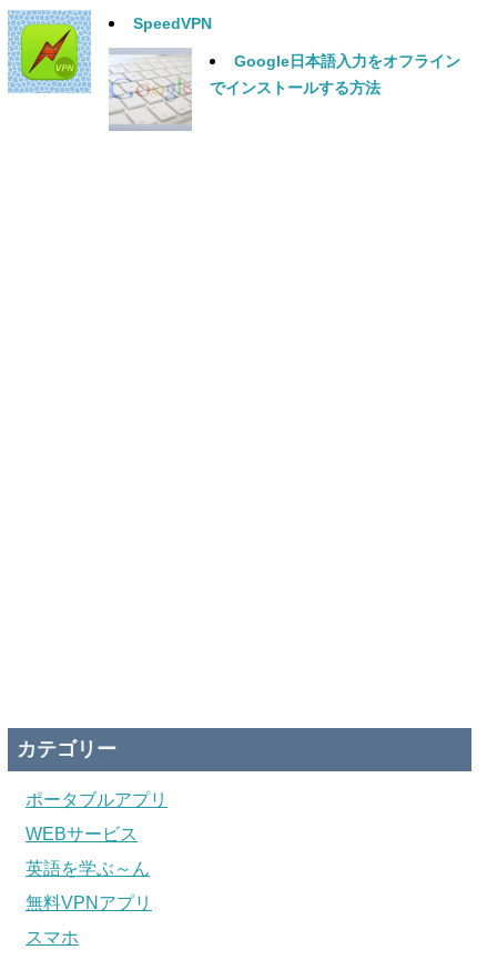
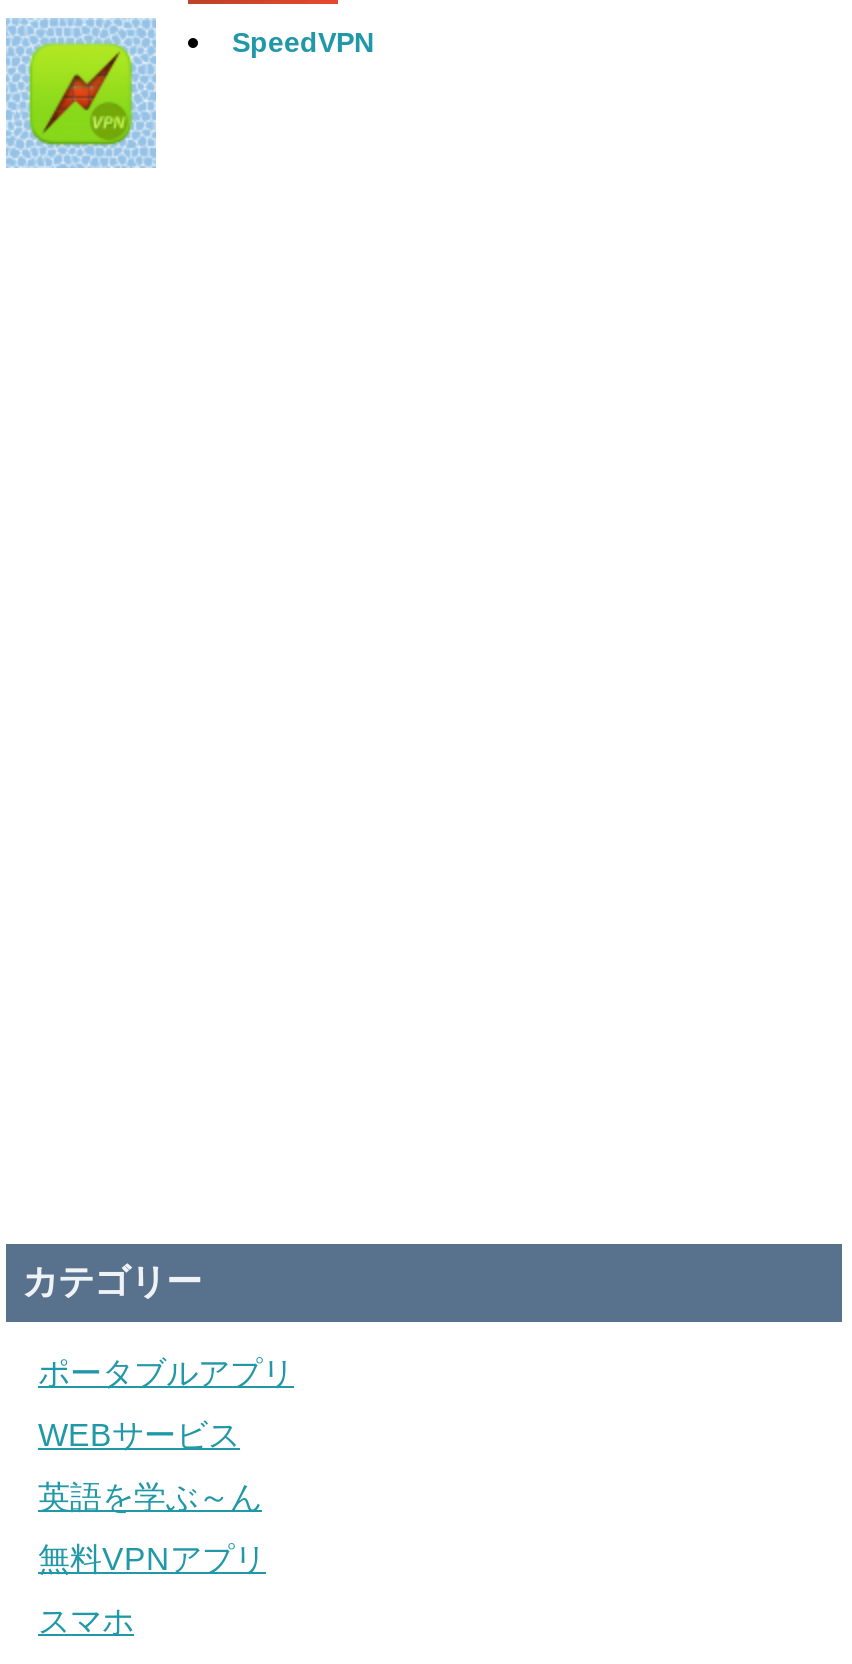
- [image]
- Google日本語入力をオフライン
- でインストールする方法
